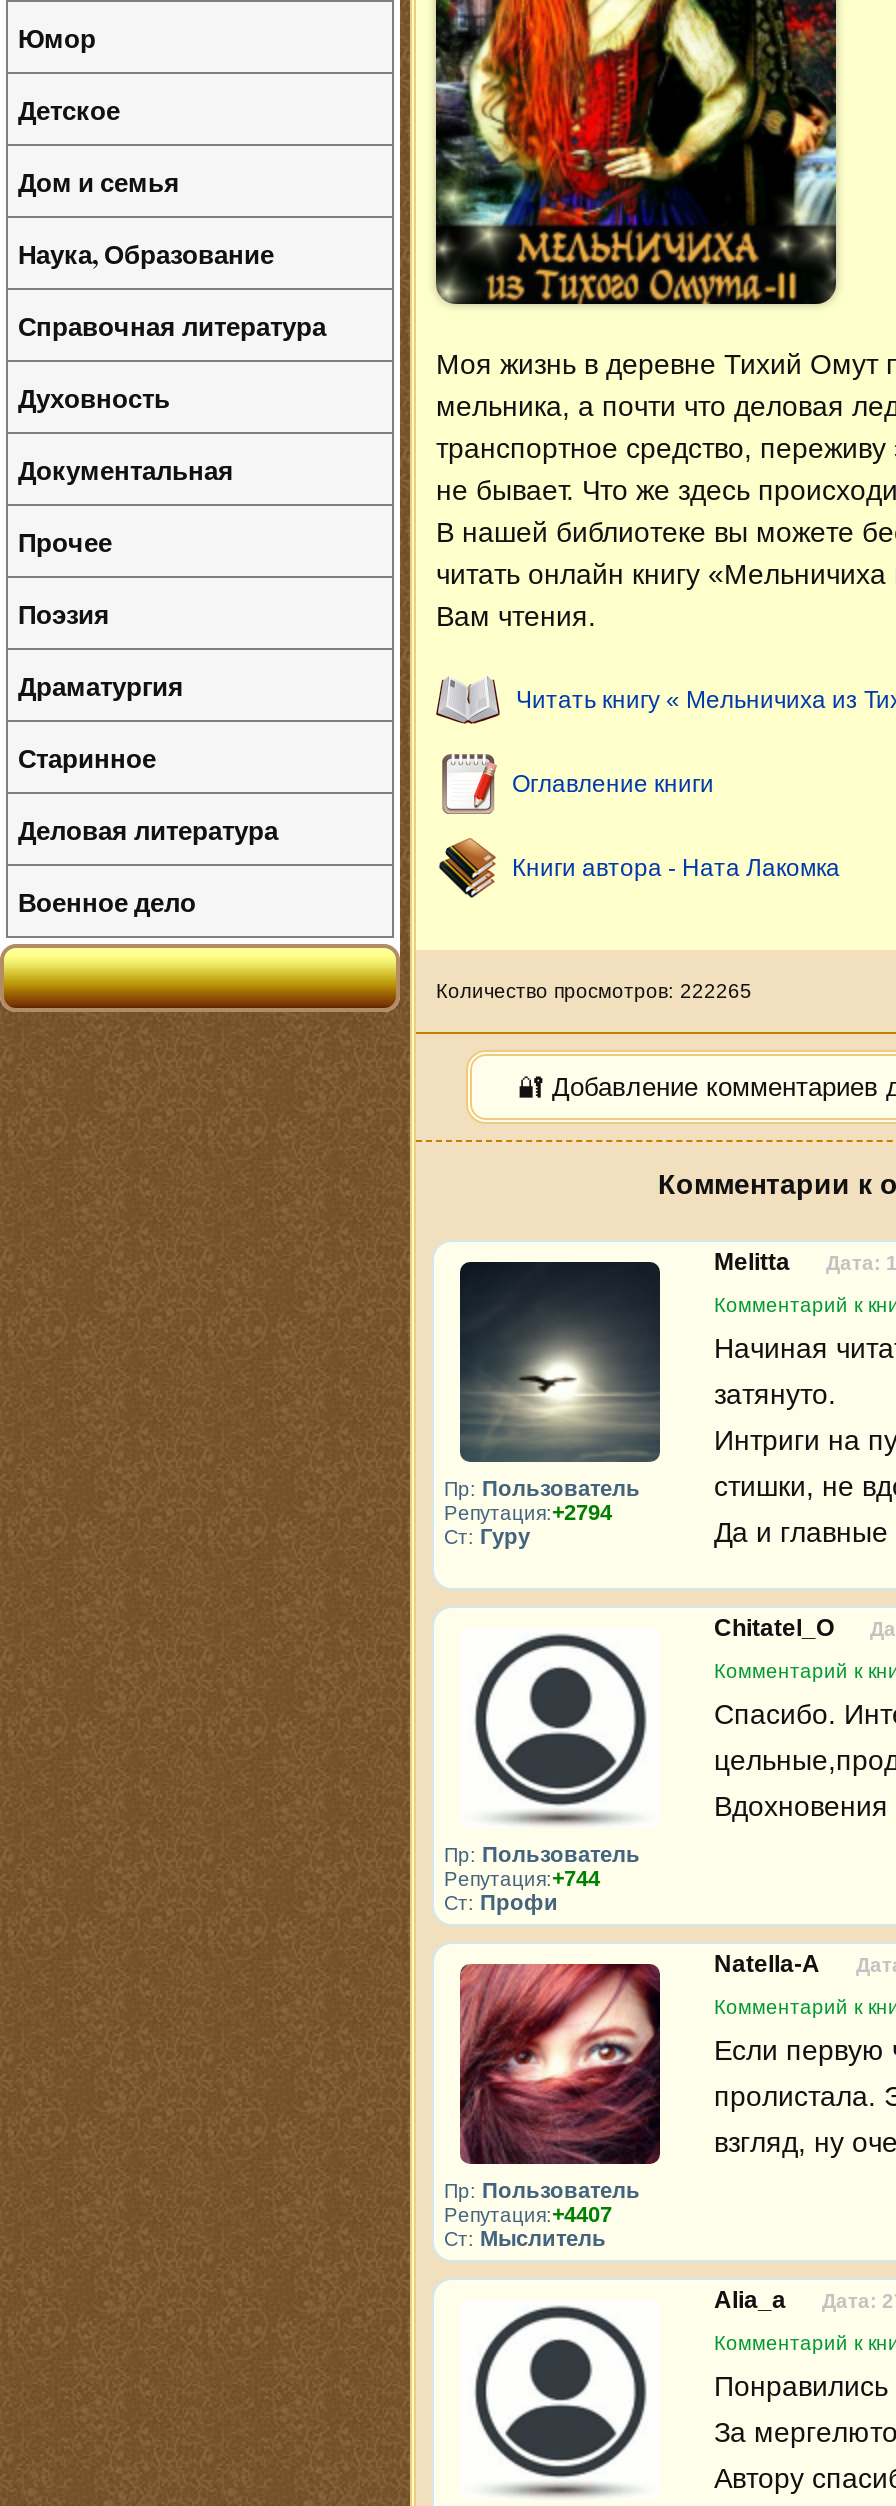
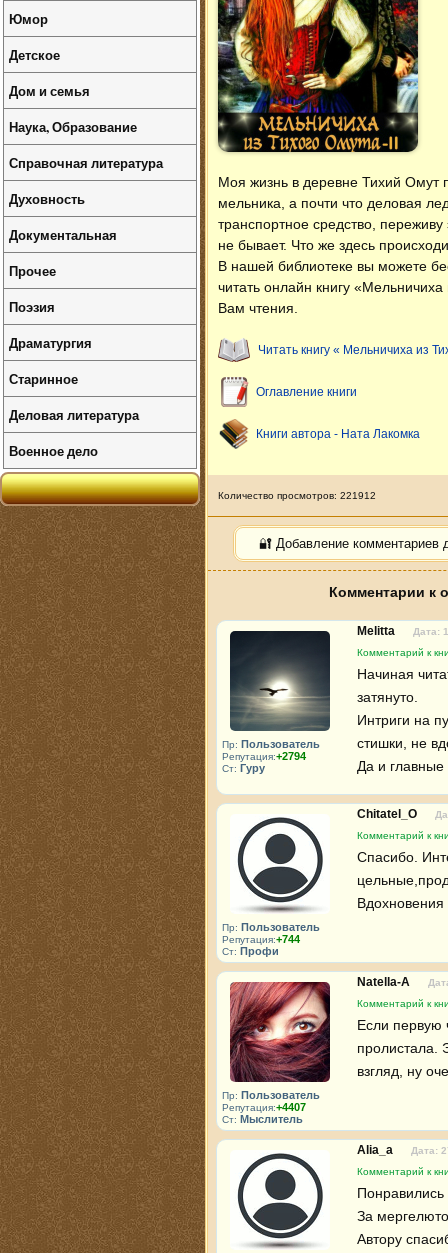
- Количество просмотров: 222265
+ Количество просмотров: 221912
